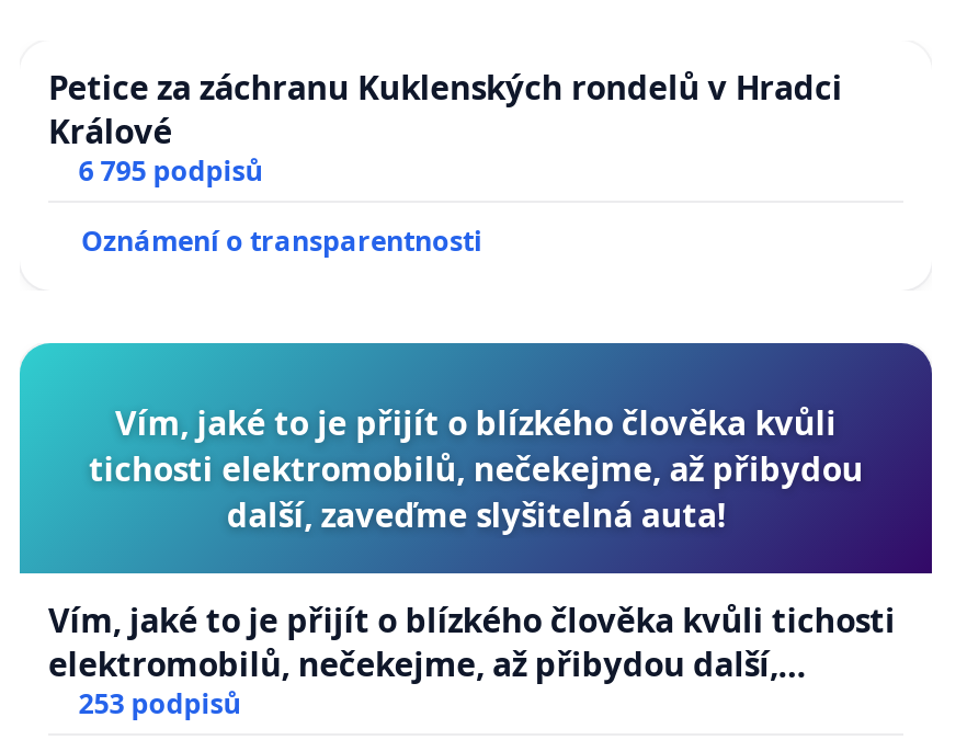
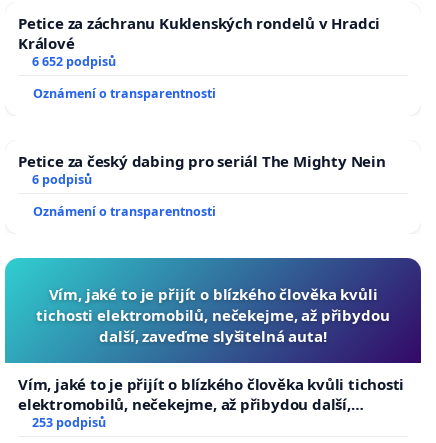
- 6 795 podpisů
+ 6 652 podpisů
+ Oznámení o transparentnosti
+ Petice za český dabing pro seriál The Mighty Nein
+ 6 podpisů
